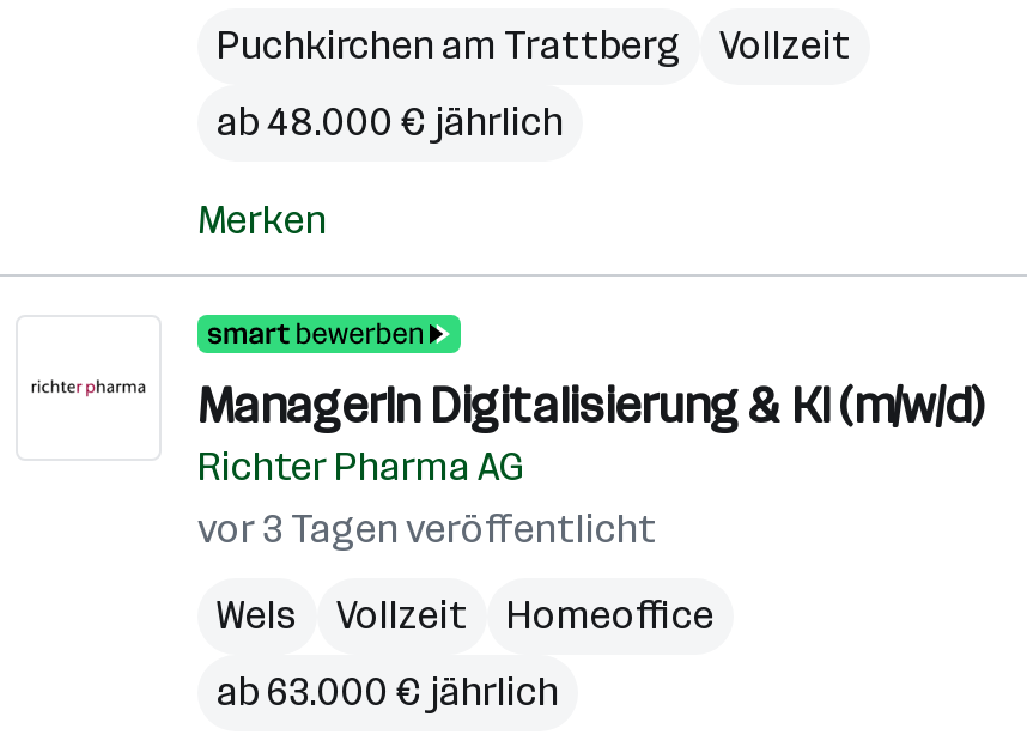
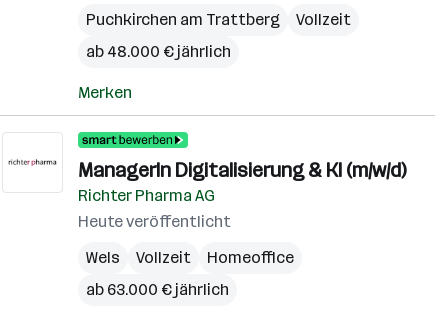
- vor 3 Tagen veröffentlicht
+ Heute veröffentlicht
